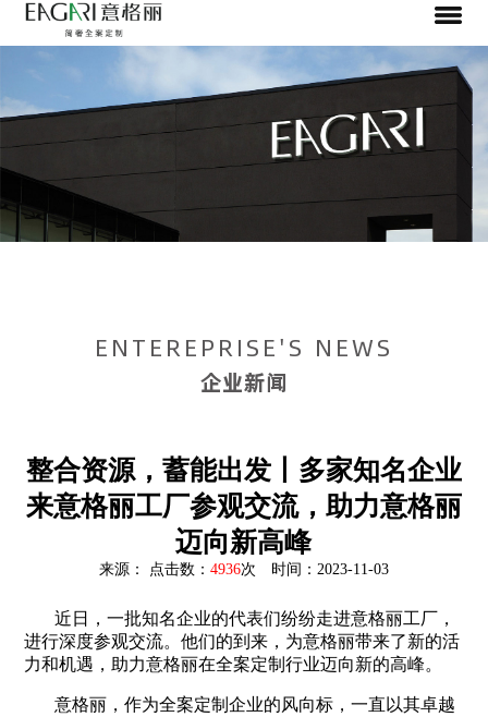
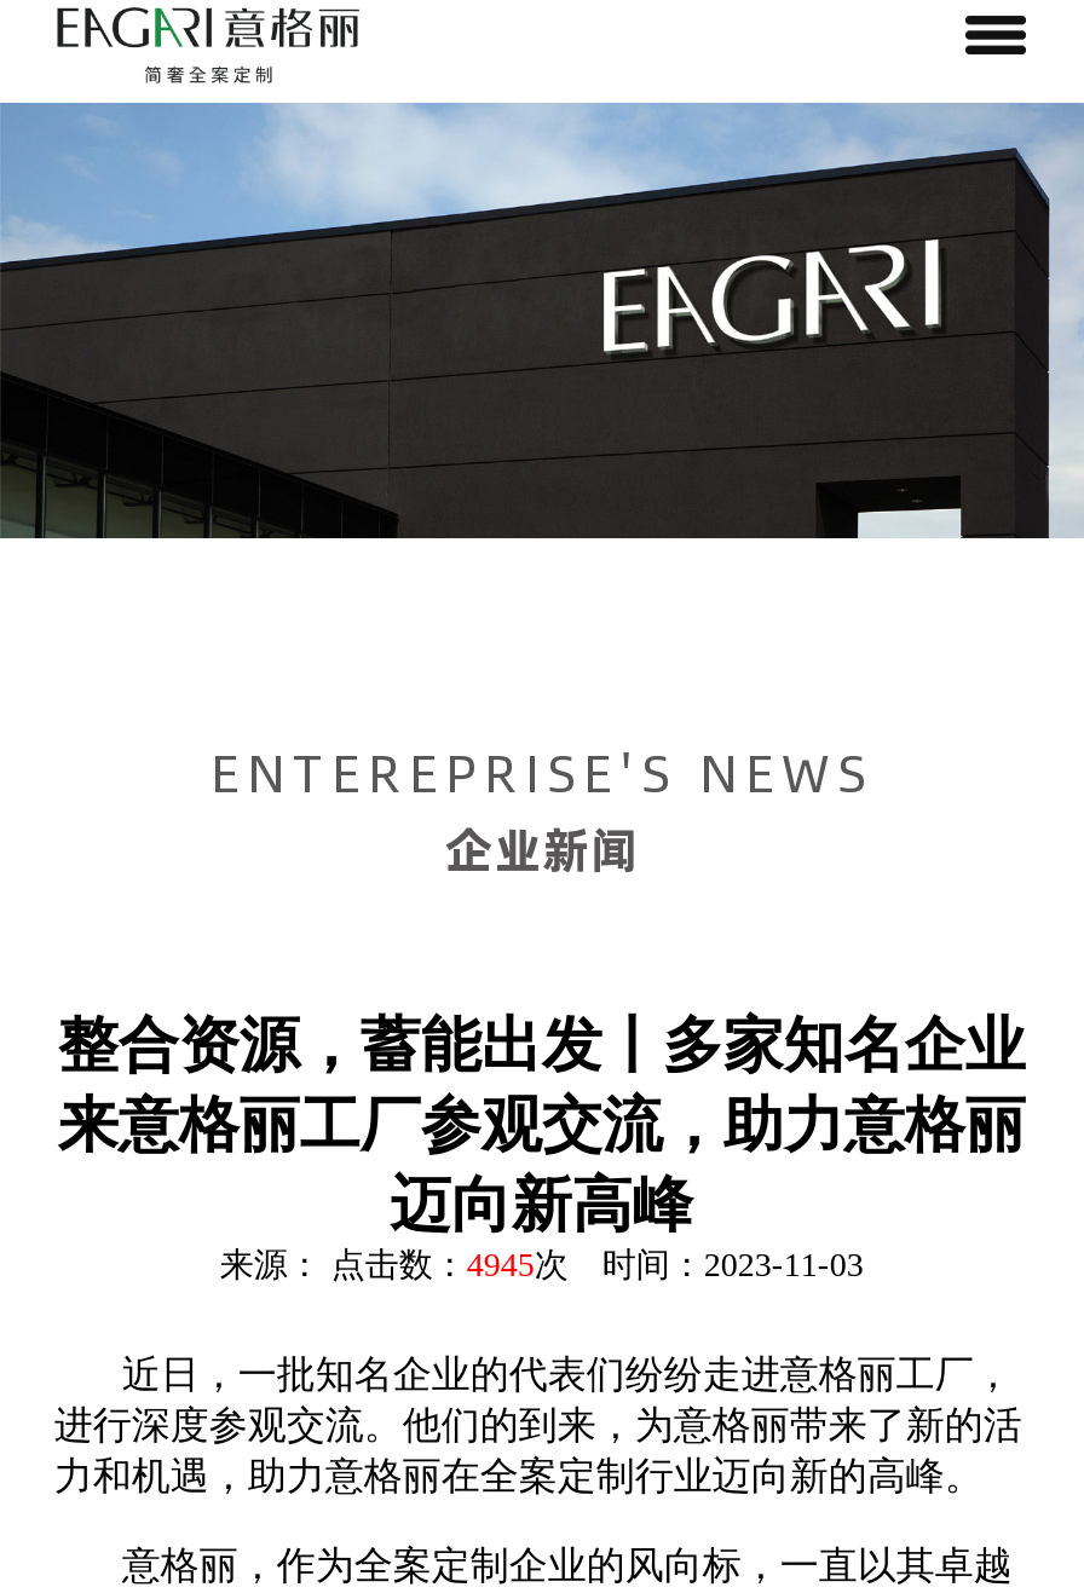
- 来源： 点击数：4936次 时间：2023-11-03
+ 来源： 点击数：4945次 时间：2023-11-03
